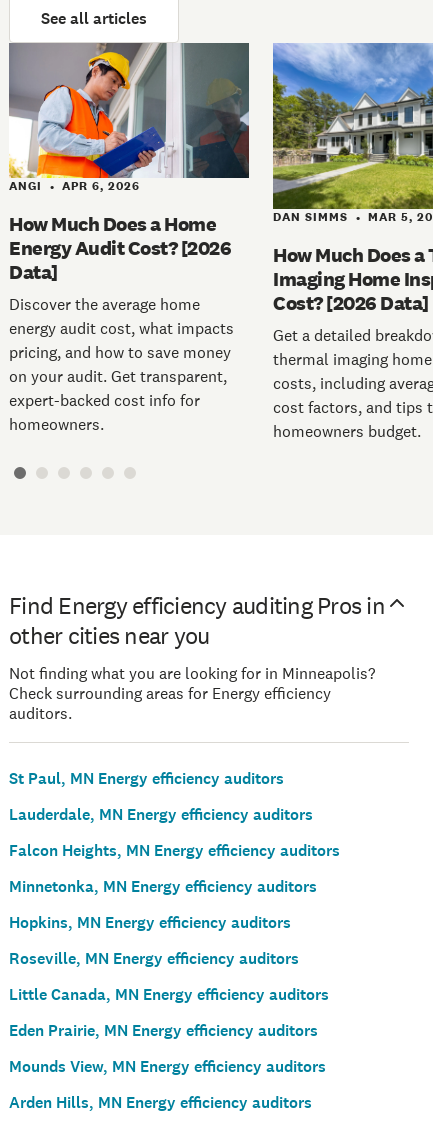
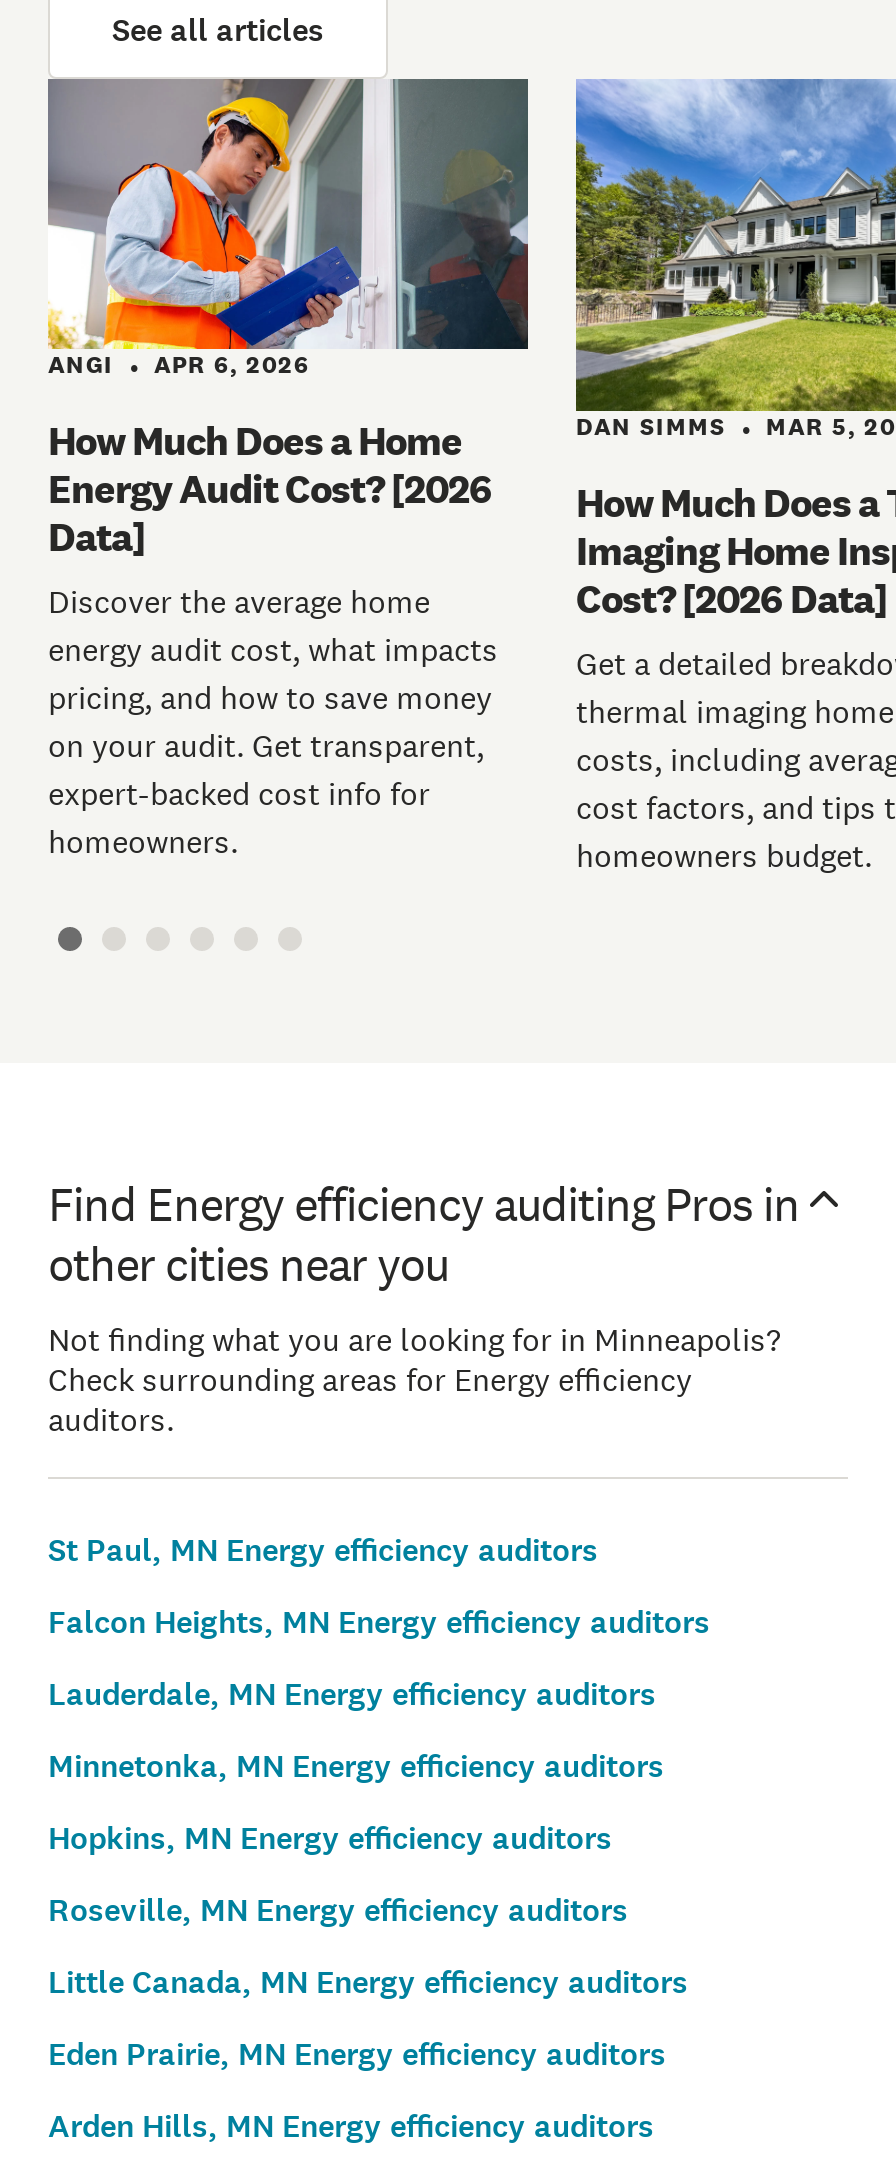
moved down: Lauderdale, MN Energy efficiency auditors

moved up: Falcon Heights, MN Energy efficiency auditors

- Mounds View, MN Energy efficiency auditors
